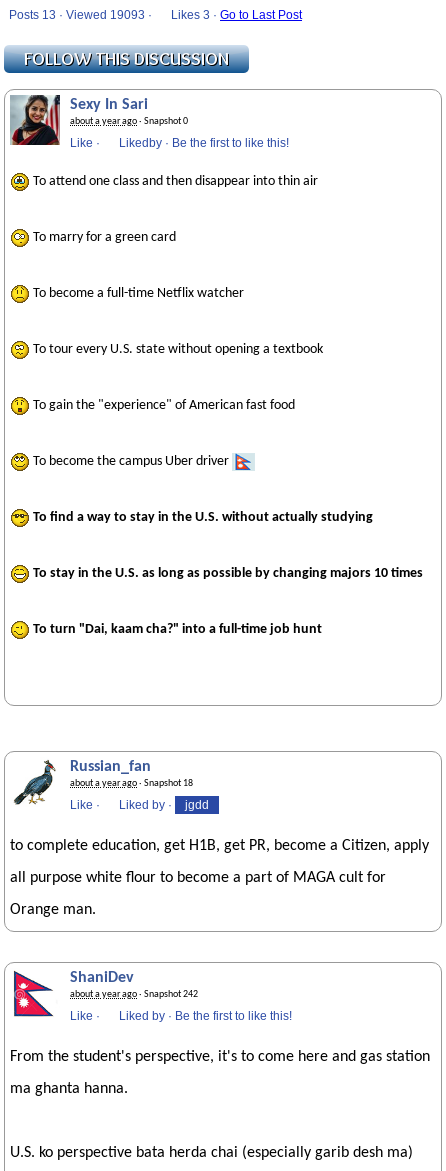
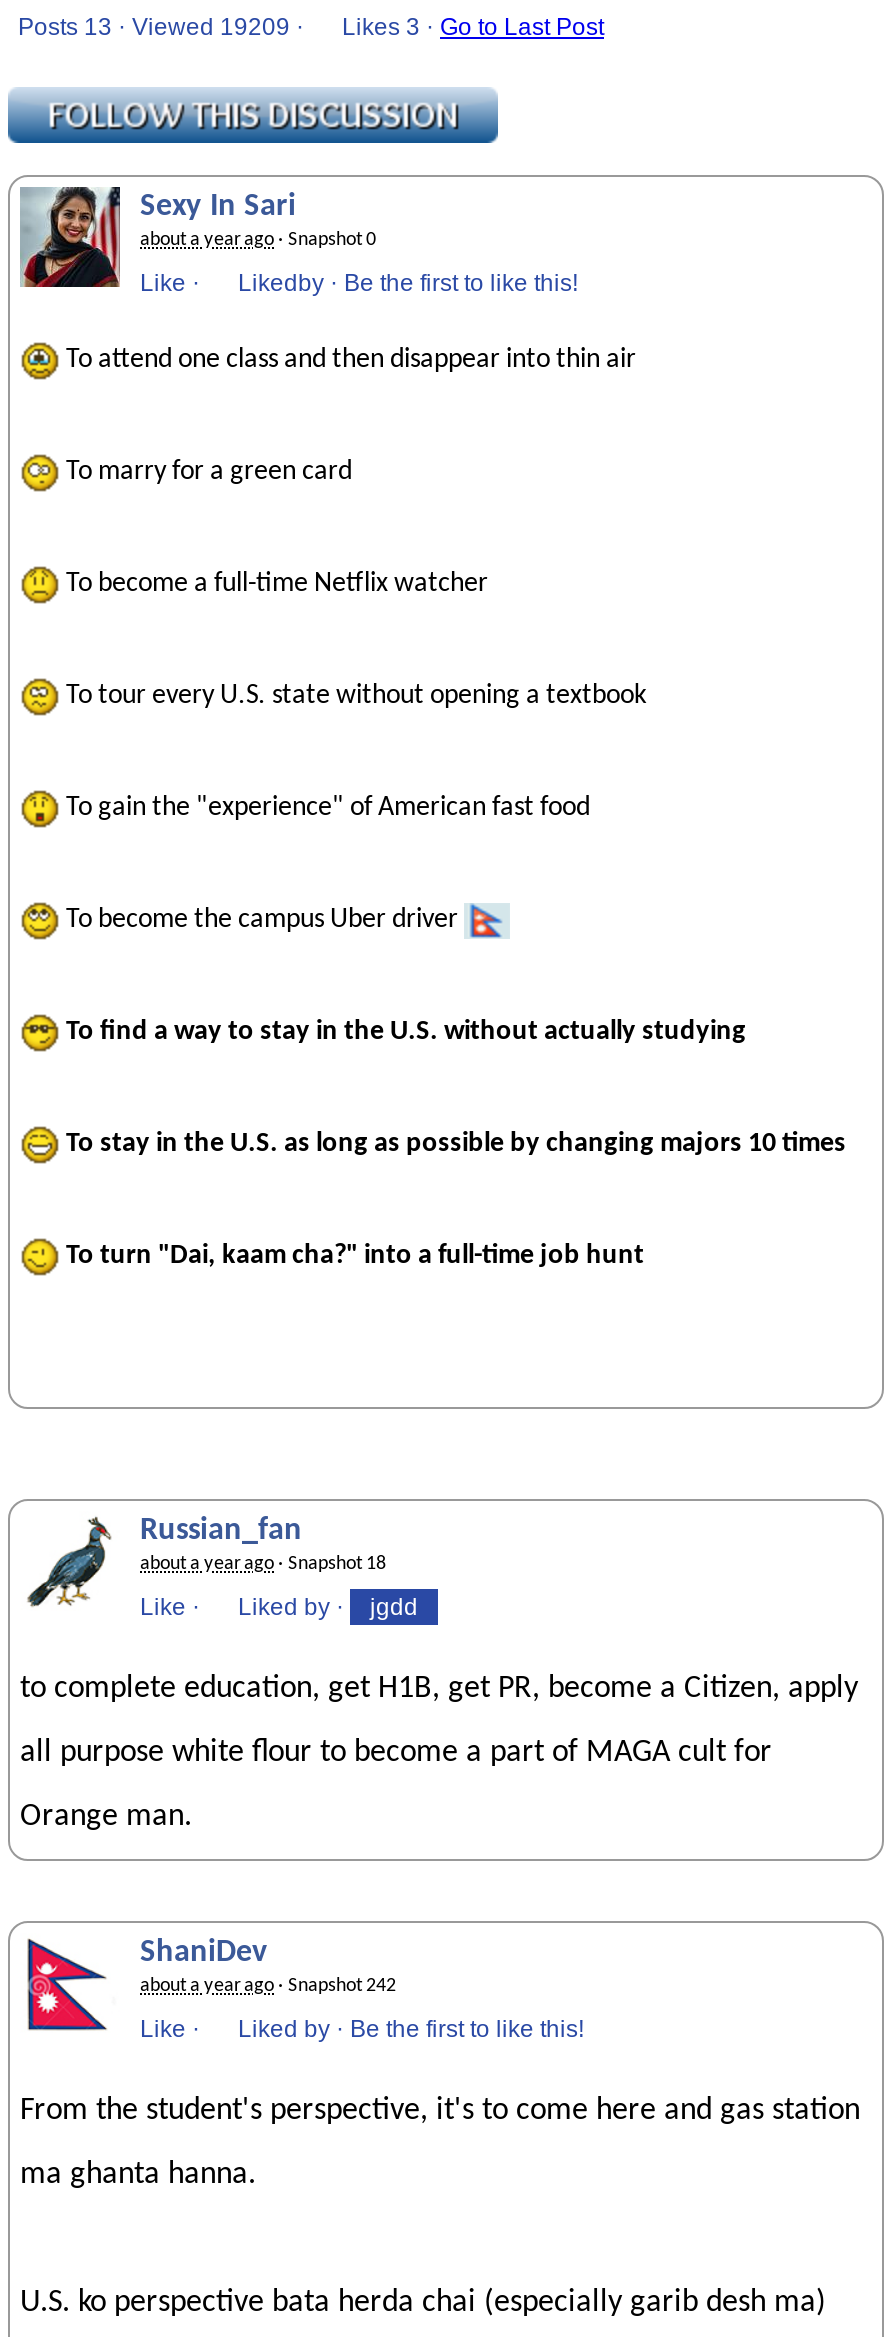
- Posts 13 · Viewed 19093 · Likes 3 · Go to Last Post
+ Posts 13 · Viewed 19209 · Likes 3 · Go to Last Post
